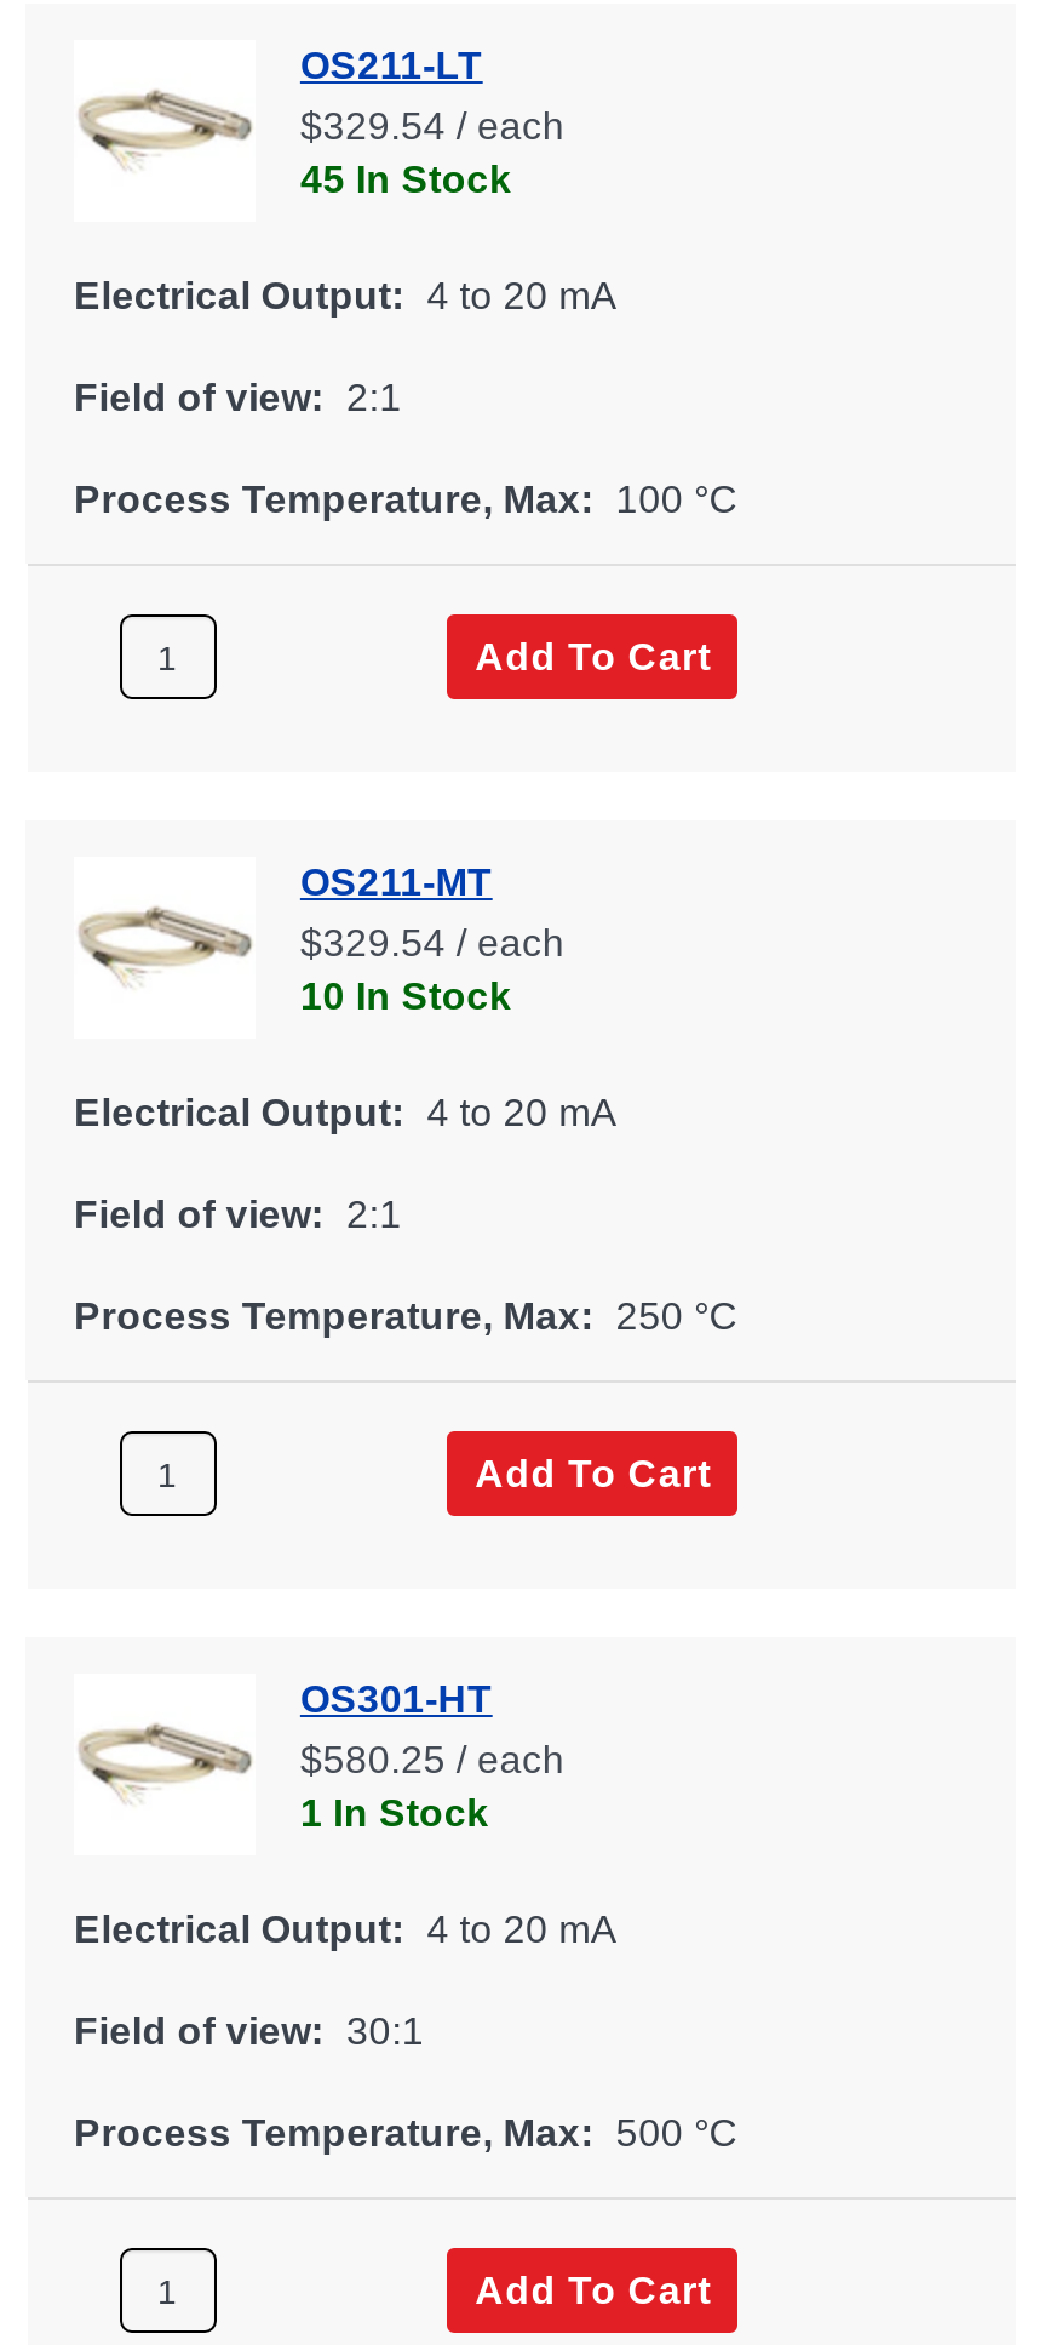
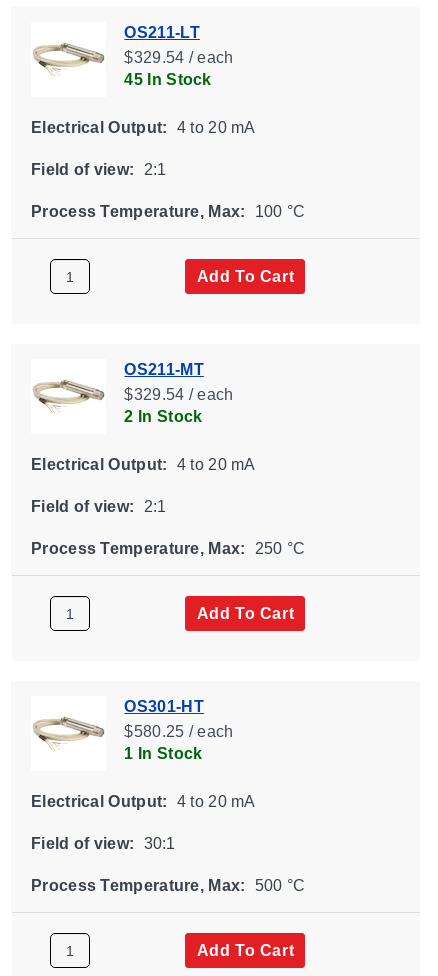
- 10 In Stock
+ 2 In Stock
